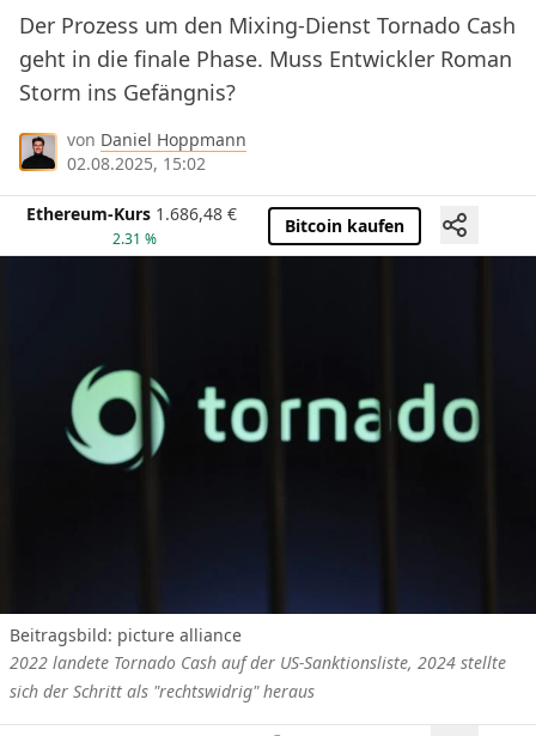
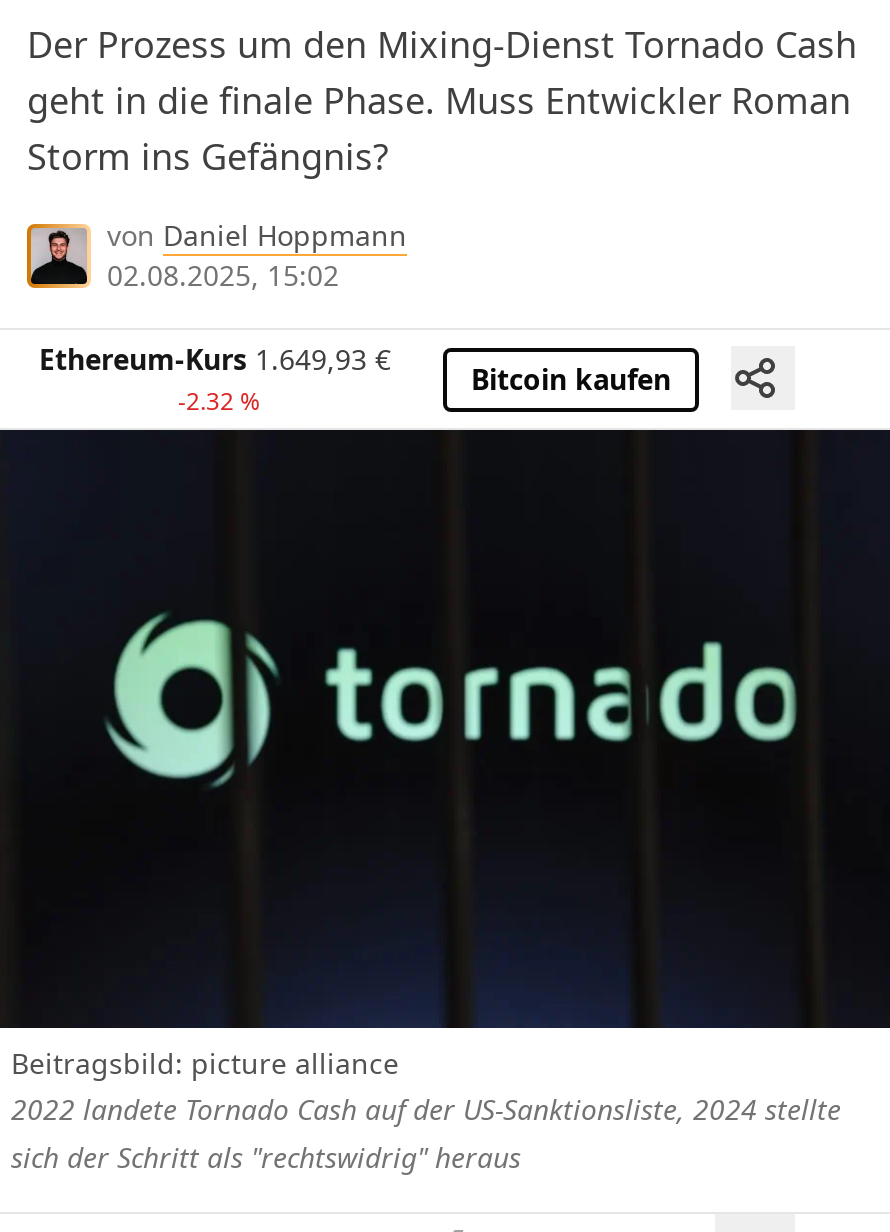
- Ethereum-Kurs 1.686,48 €
+ Ethereum-Kurs 1.649,93 €

- 2.31 %
+ -2.32 %
